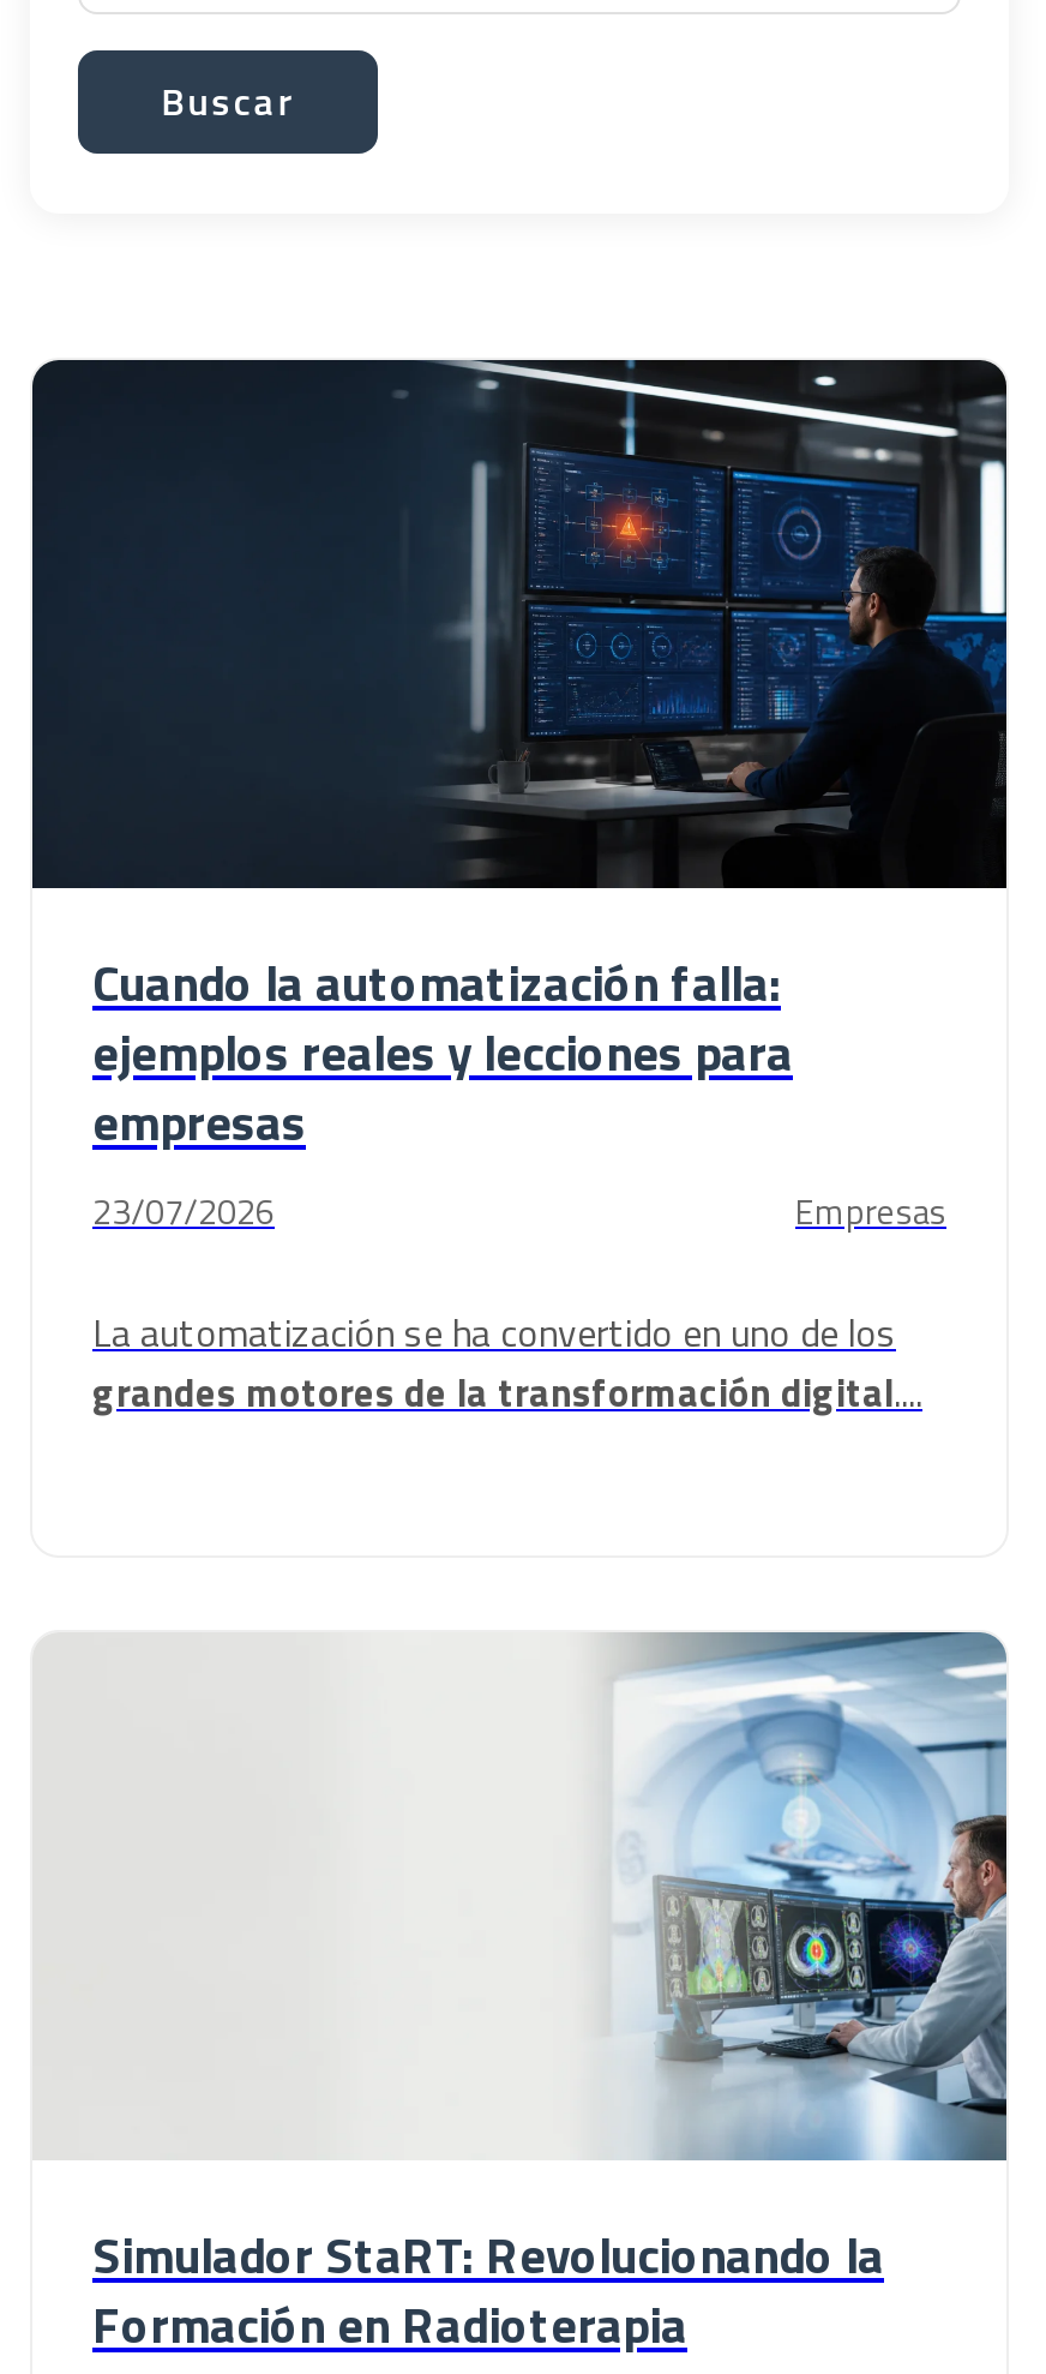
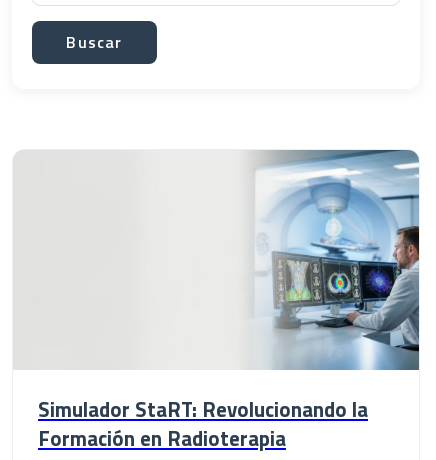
- [image]
- Cuando la automatización falla:
- ejemplos reales y lecciones para
- empresas
- 23/07/2026
- Empresas
- La automatización se ha convertido en uno de los
- grandes motores de la transformación digital....
